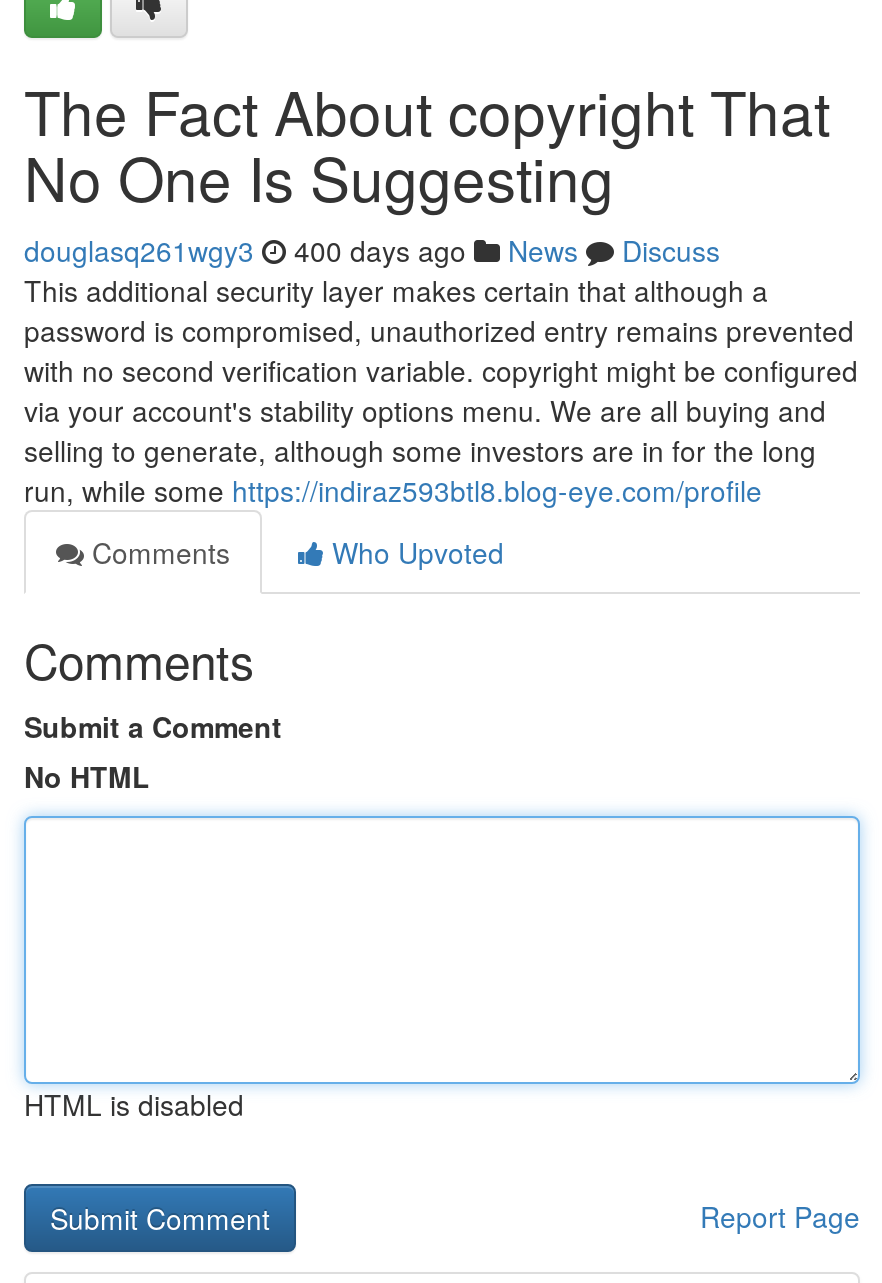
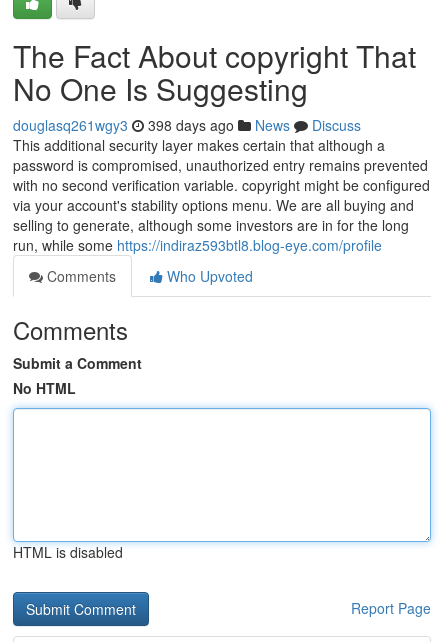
- douglasq261wgy3 400 days ago News Discuss
+ douglasq261wgy3 398 days ago News Discuss
